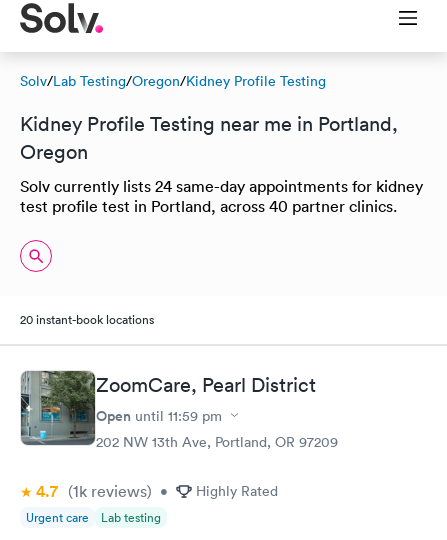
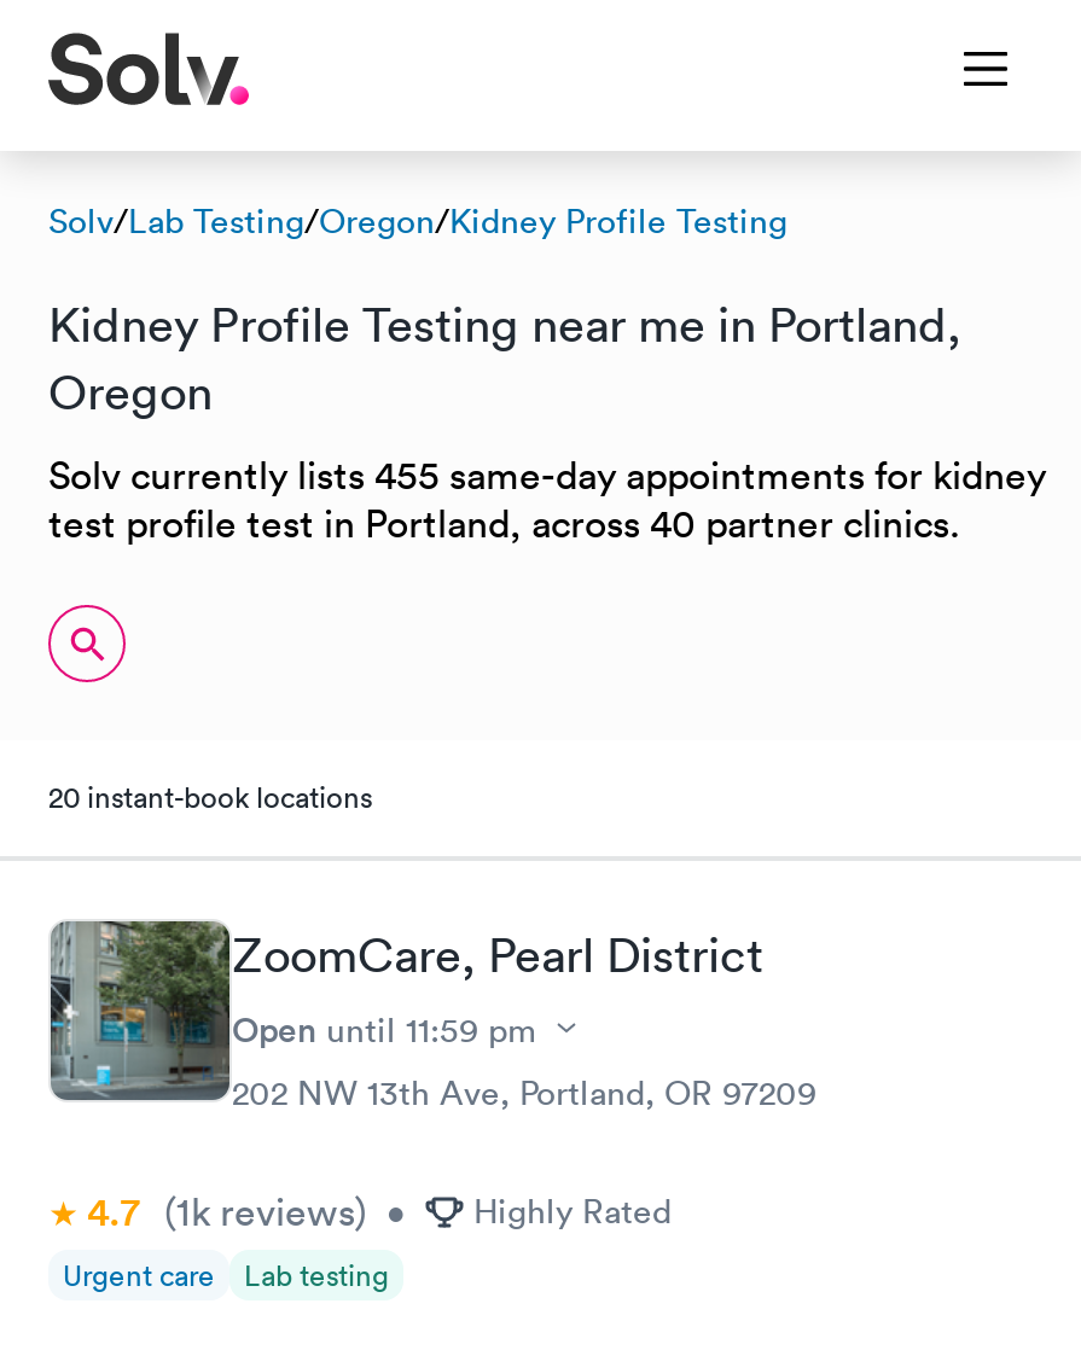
- Solv currently lists 24 same-day appointments for kidney
+ Solv currently lists 455 same-day appointments for kidney
